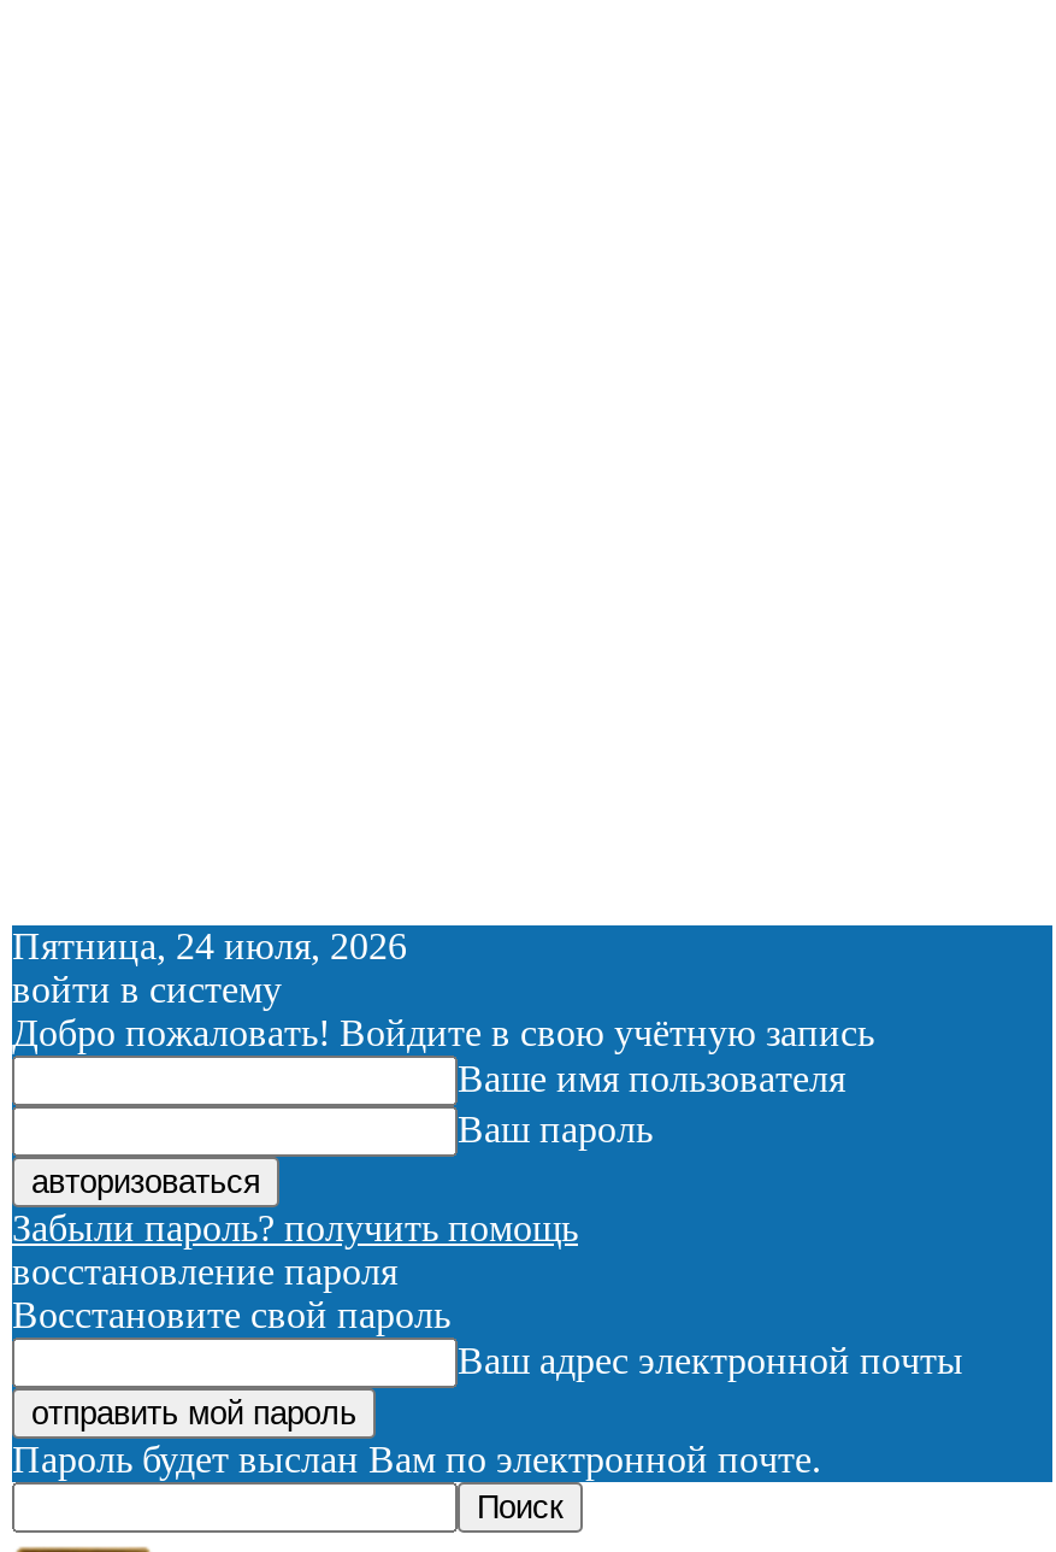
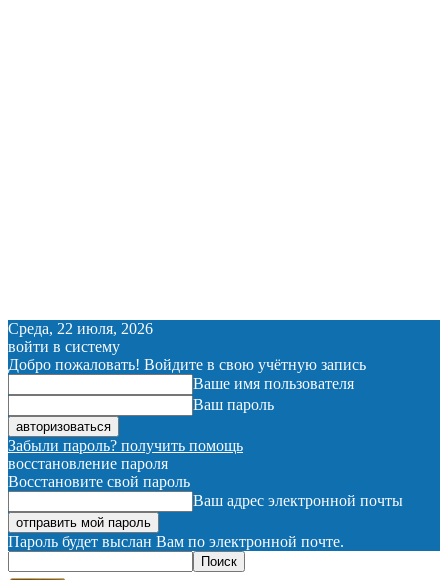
- Пятница, 24 июля, 2026
+ Среда, 22 июля, 2026
